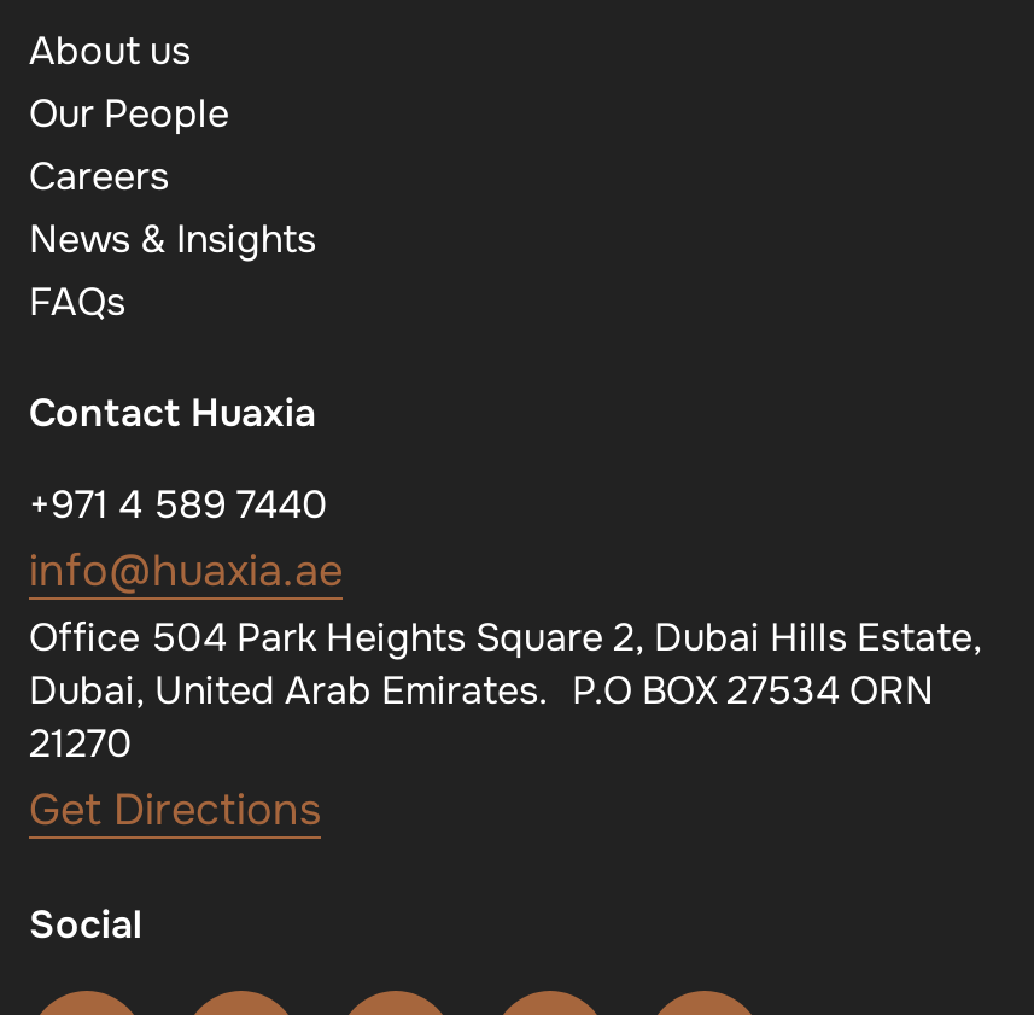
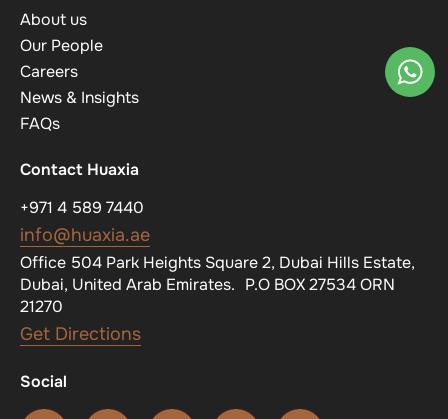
+ [image]
